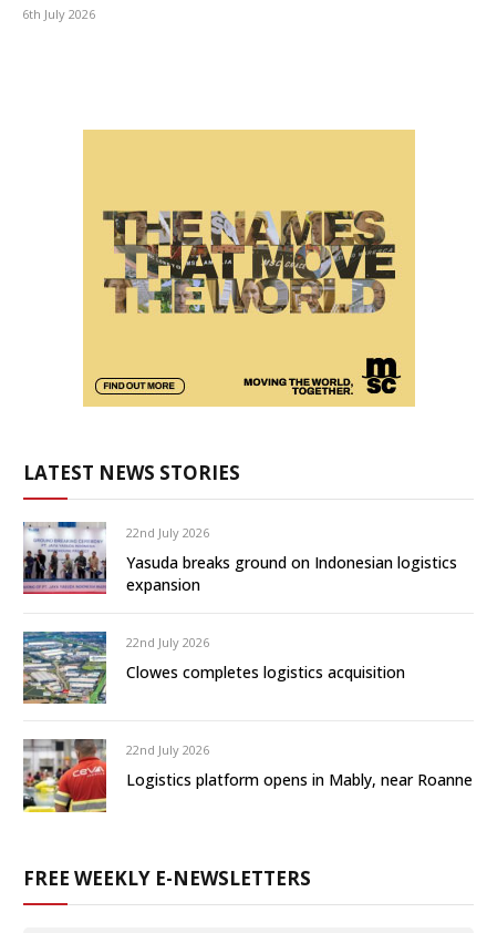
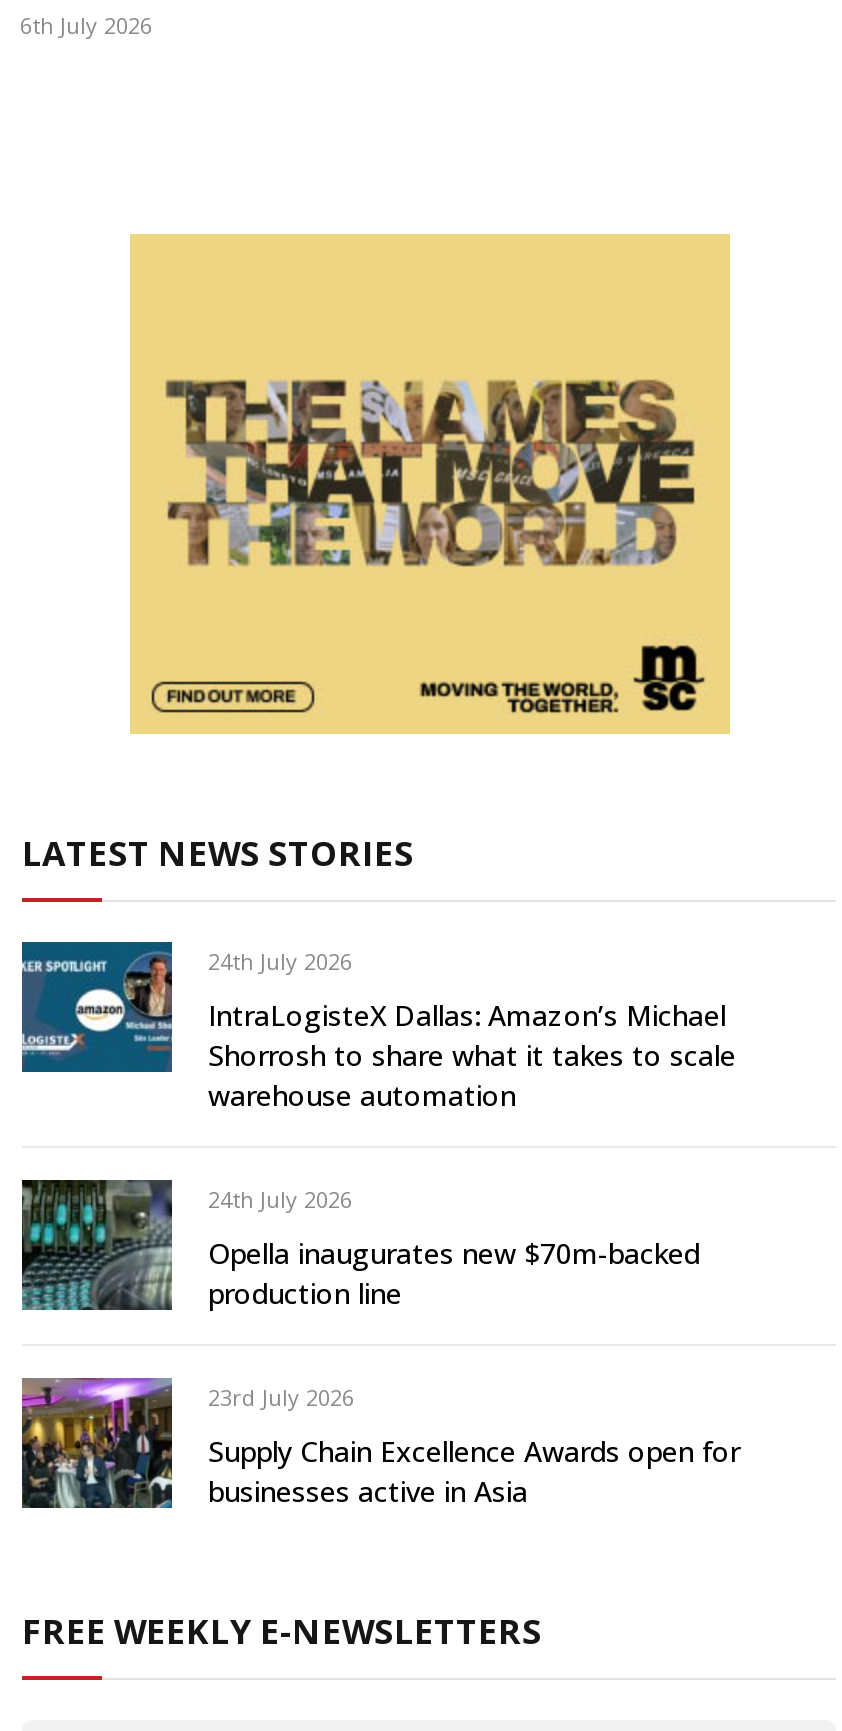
- [image]
- 22nd July 2026
+ [image]
+ 24th July 2026

- Yasuda breaks ground on Indonesian logistics
- expansion
+ IntraLogisteX Dallas: Amazon’s Michael
+ Shorrosh to share what it takes to scale
+ warehouse automation

- [image]
- 22nd July 2026
+ [image]
+ 24th July 2026

- Clowes completes logistics acquisition
+ Opella inaugurates new $70m-backed
+ production line

- [image]
- 22nd July 2026
+ [image]
+ 23rd July 2026

- Logistics platform opens in Mably, near Roanne
+ Supply Chain Excellence Awards open for
+ businesses active in Asia
